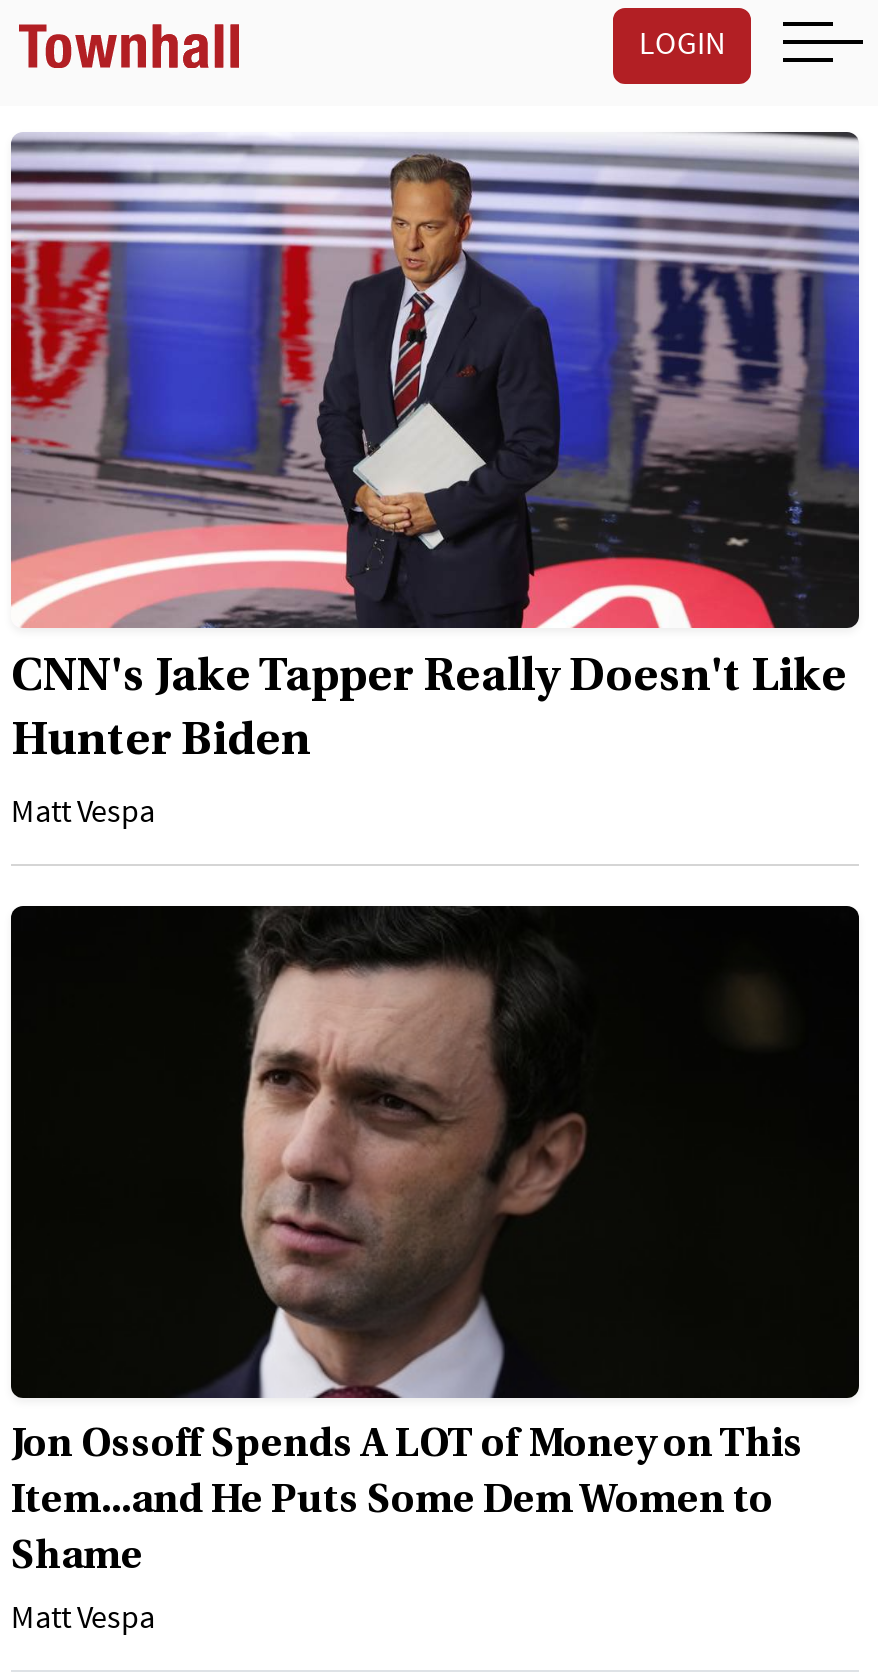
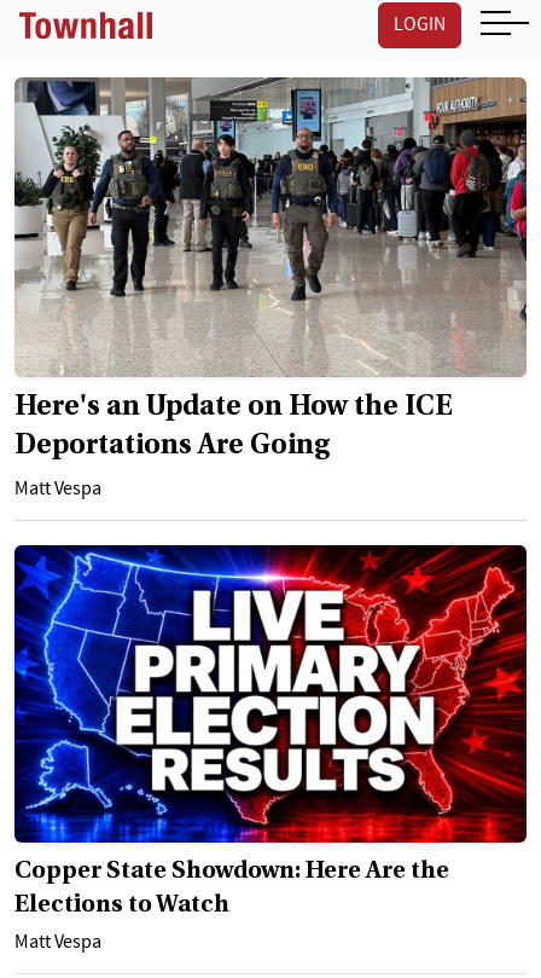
- [image]
- CNN's Jake Tapper Really Doesn't Like
- Hunter Biden
+ [image]
+ Here's an Update on How the ICE
+ Deportations Are Going

- [image]
- Jon Ossoff Spends A LOT of Money on This
- Item...and He Puts Some Dem Women to
- Shame
+ [image]
+ Copper State Showdown: Here Are the
+ Elections to Watch
